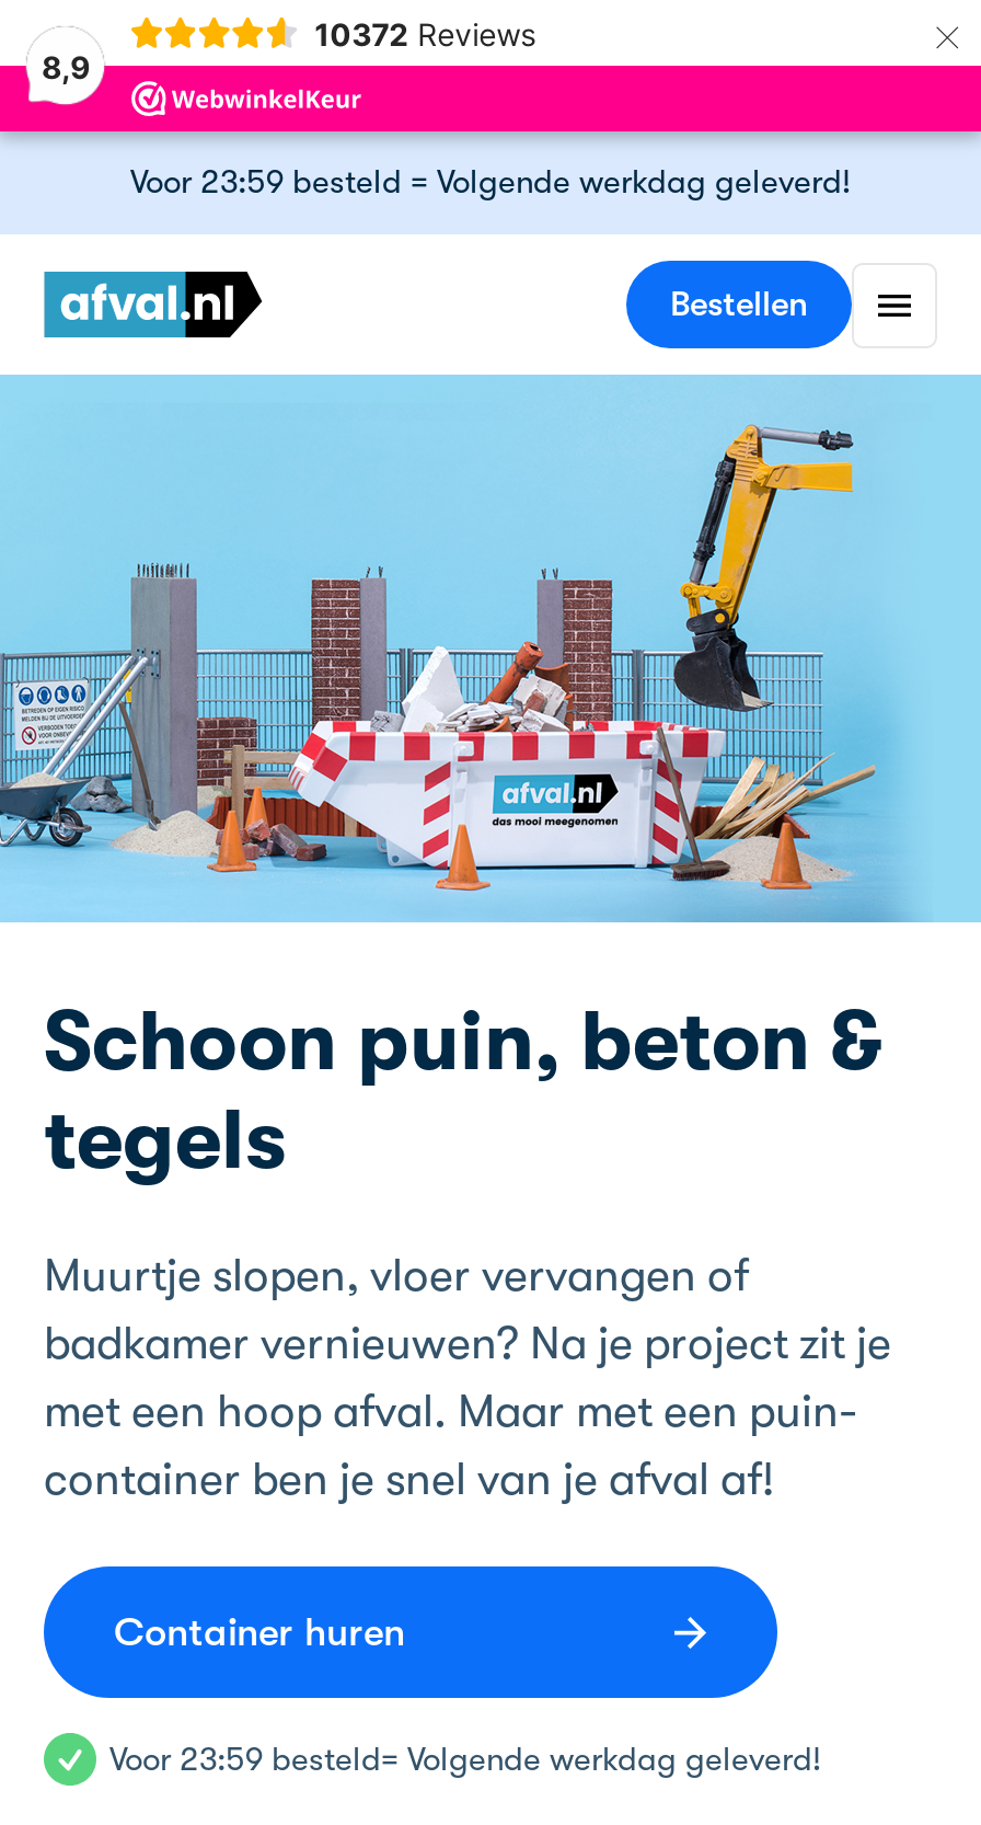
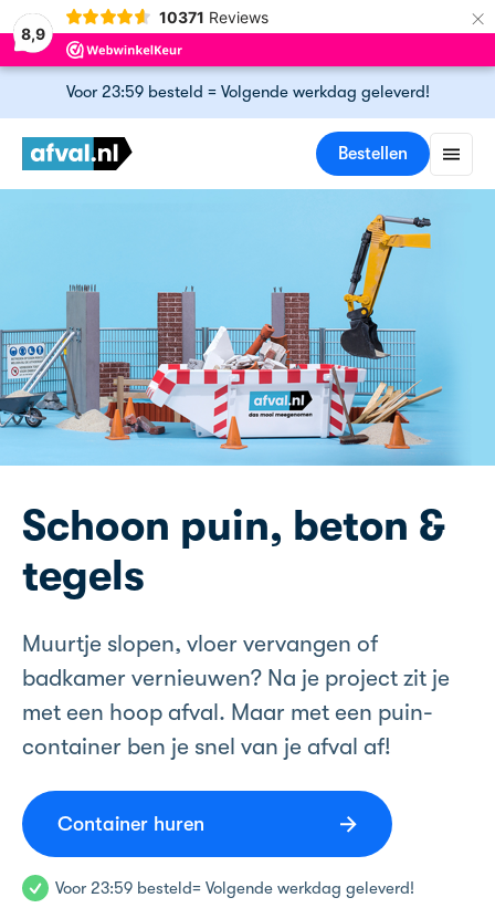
- 10372 Reviews
+ 10371 Reviews
